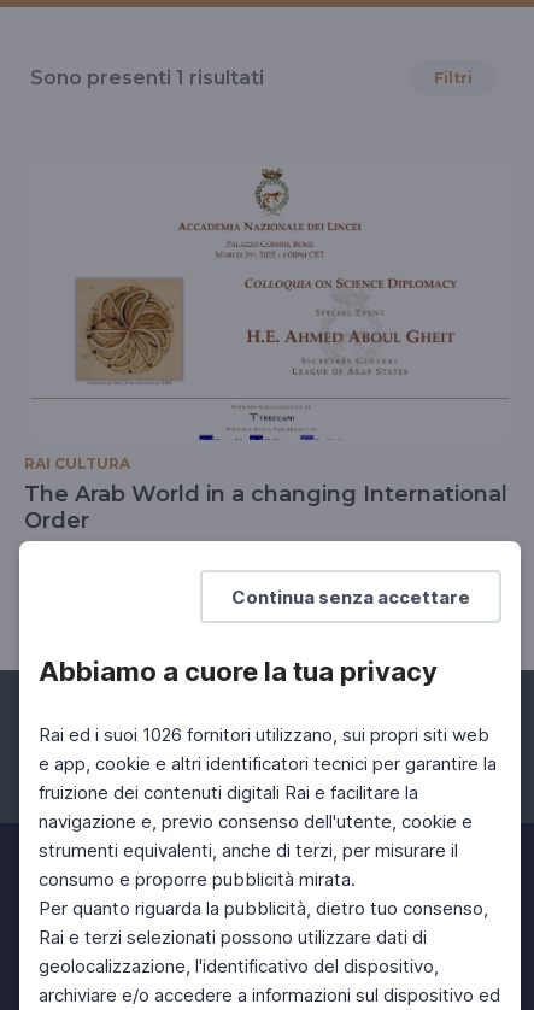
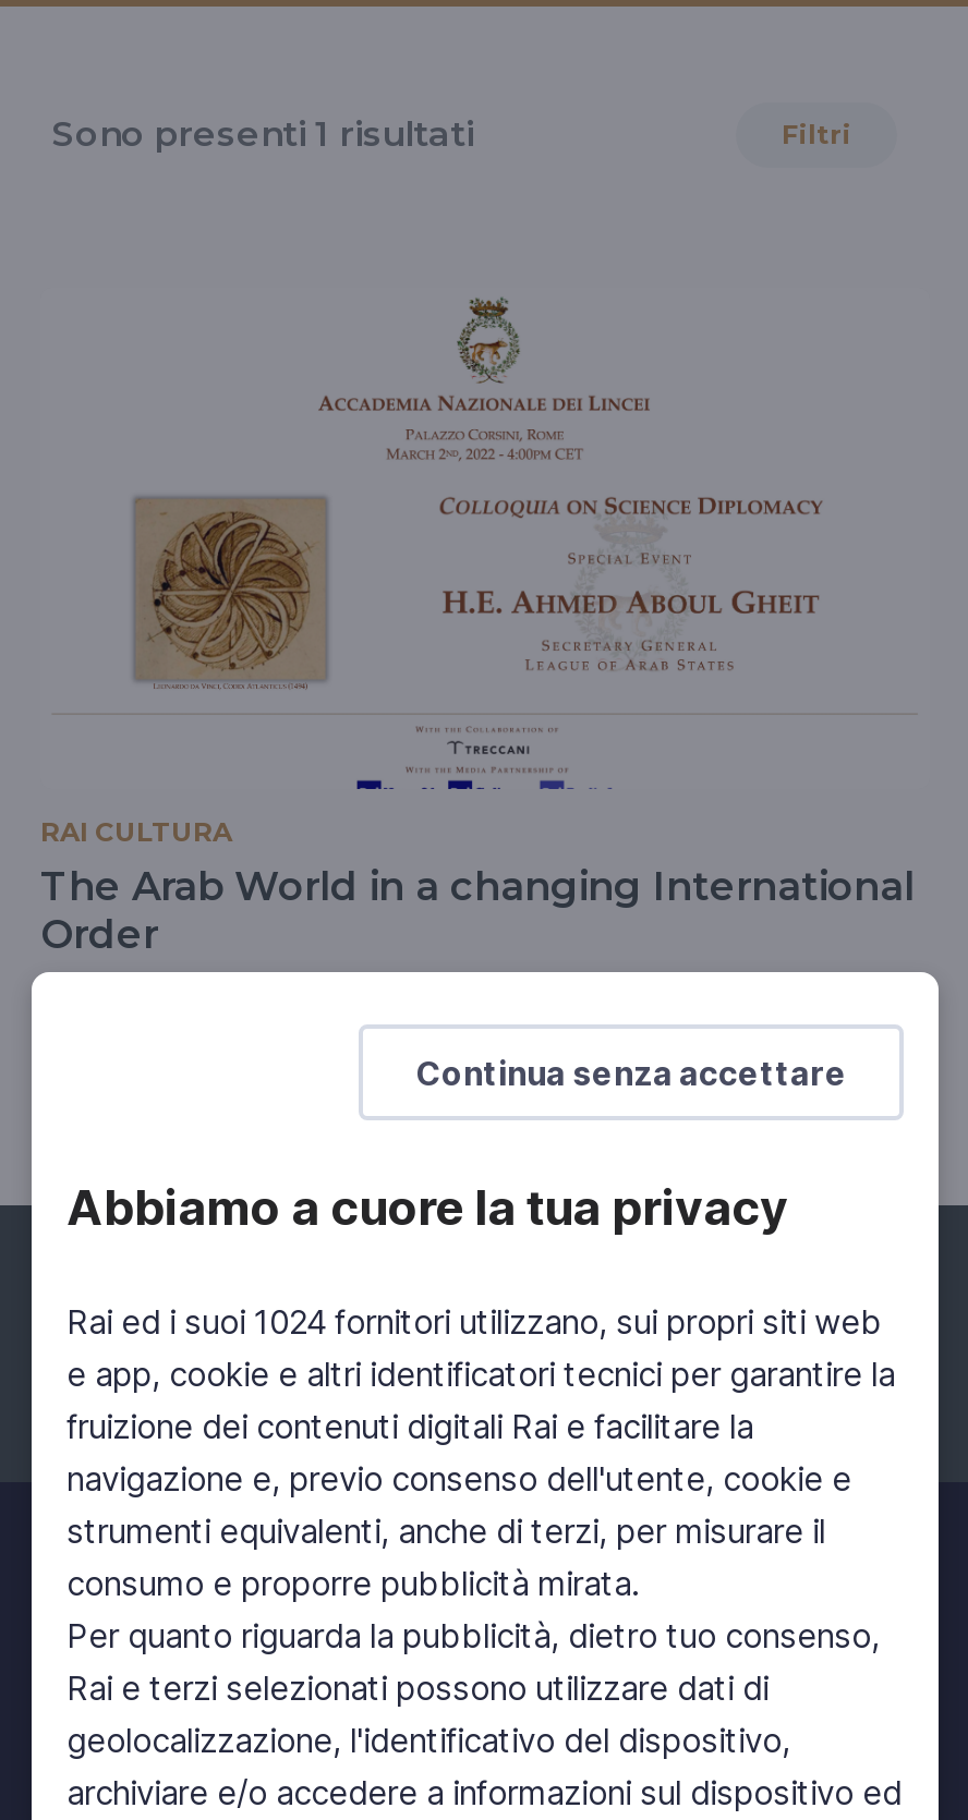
- Rai ed i suoi 1026 fornitori utilizzano, sui propri siti web
+ Rai ed i suoi 1024 fornitori utilizzano, sui propri siti web
